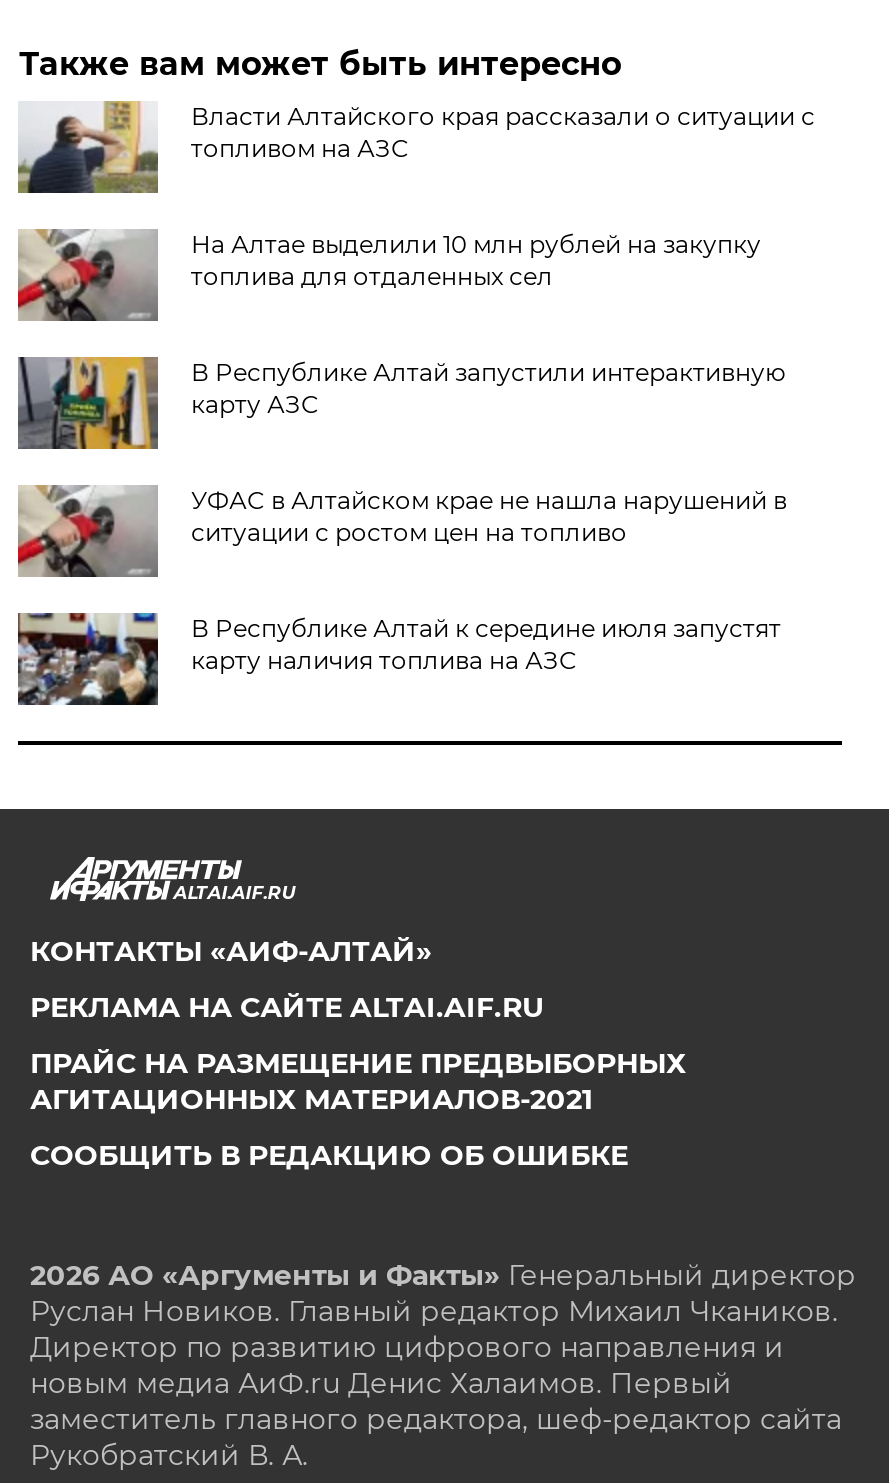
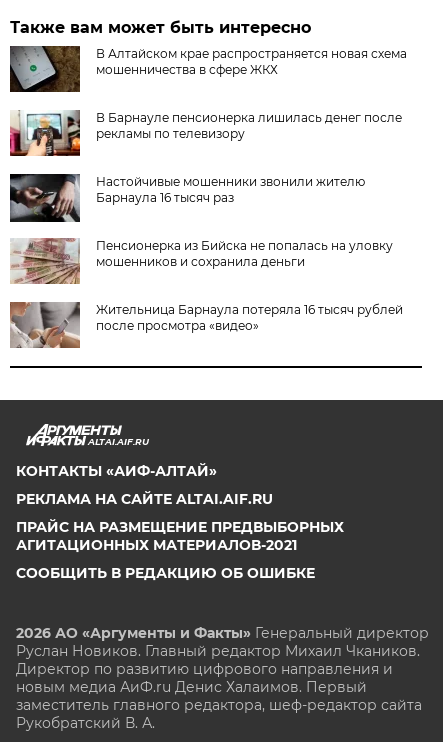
- [image]
- Власти Алтайского края рассказали о ситуации с
- топливом на АЗС
+ [image]
+ В Алтайском крае распространяется новая схема
+ мошенничества в сфере ЖКХ

- [image]
- На Алтае выделили 10 млн рублей на закупку
- топлива для отдаленных сел
+ [image]
+ В Барнауле пенсионерка лишилась денег после
+ рекламы по телевизору

- [image]
- В Республике Алтай запустили интерактивную
- карту АЗС
+ [image]
+ Настойчивые мошенники звонили жителю
+ Барнаула 16 тысяч раз

- [image]
- УФАС в Алтайском крае не нашла нарушений в
- ситуации с ростом цен на топливо
+ [image]
+ Пенсионерка из Бийска не попалась на уловку
+ мошенников и сохранила деньги

- [image]
- В Республике Алтай к середине июля запустят
- карту наличия топлива на АЗС
+ [image]
+ Жительница Барнаула потеряла 16 тысяч рублей
+ после просмотра «видео»
